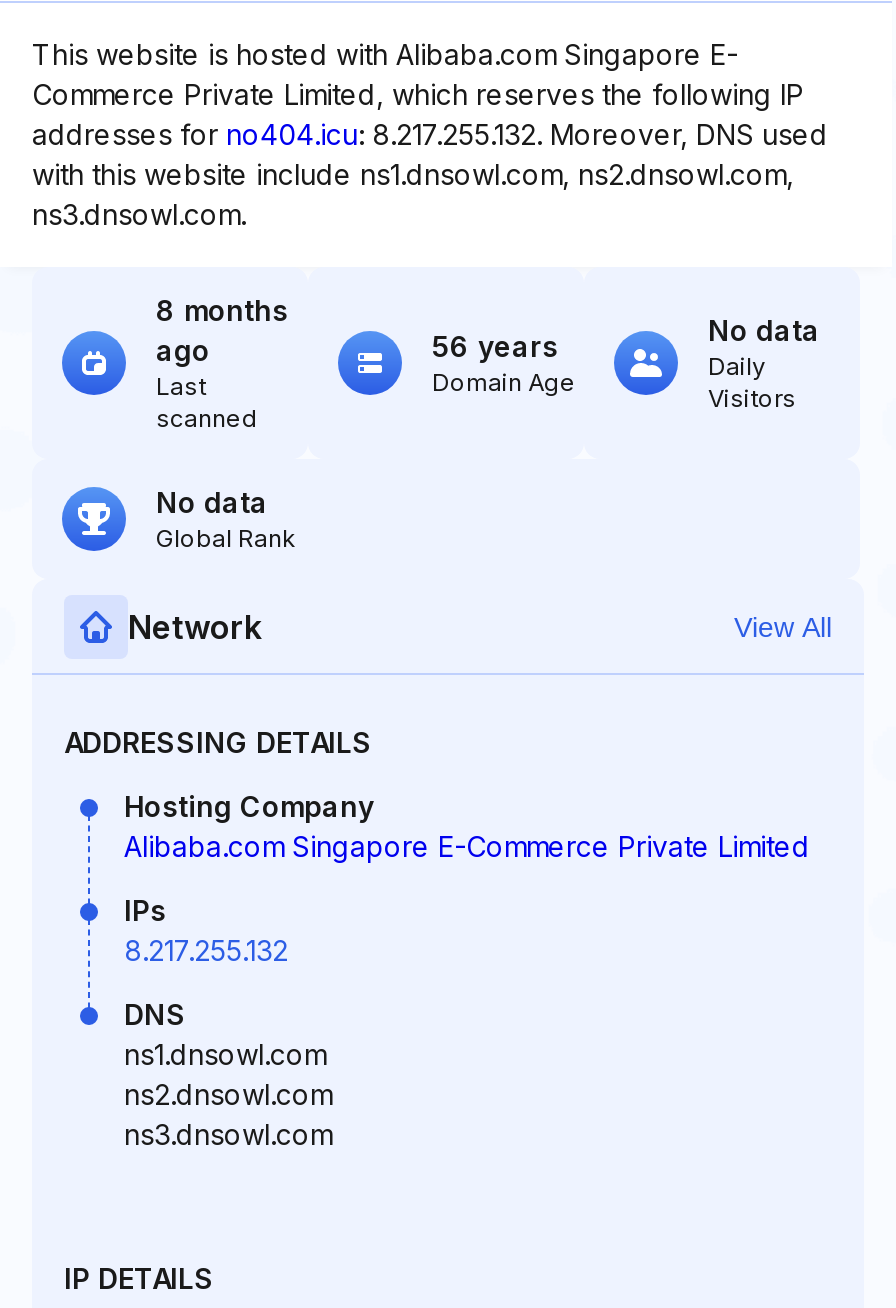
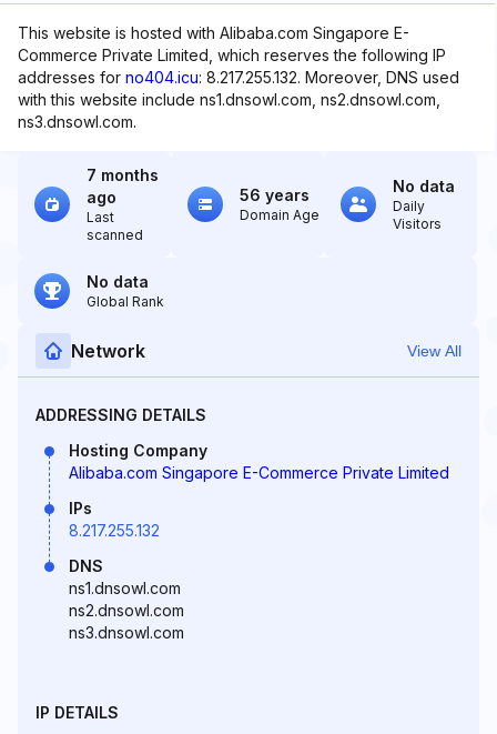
- 8 months
+ 7 months
